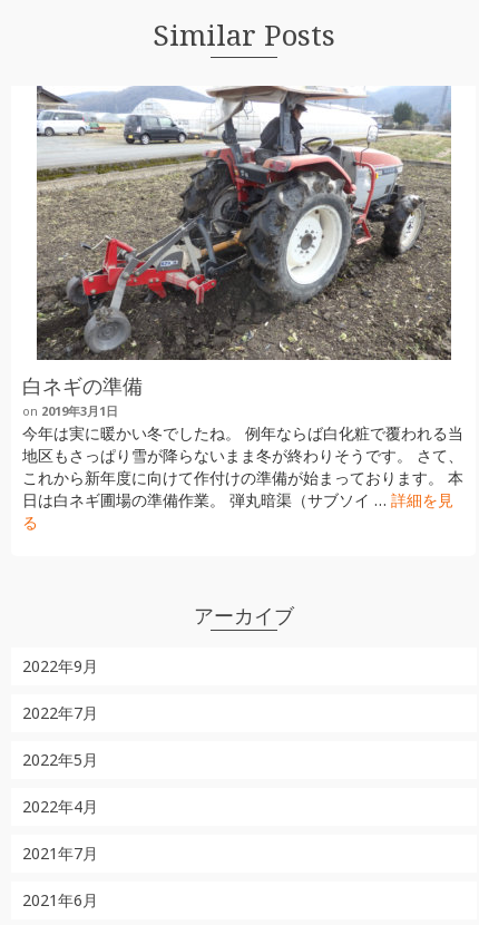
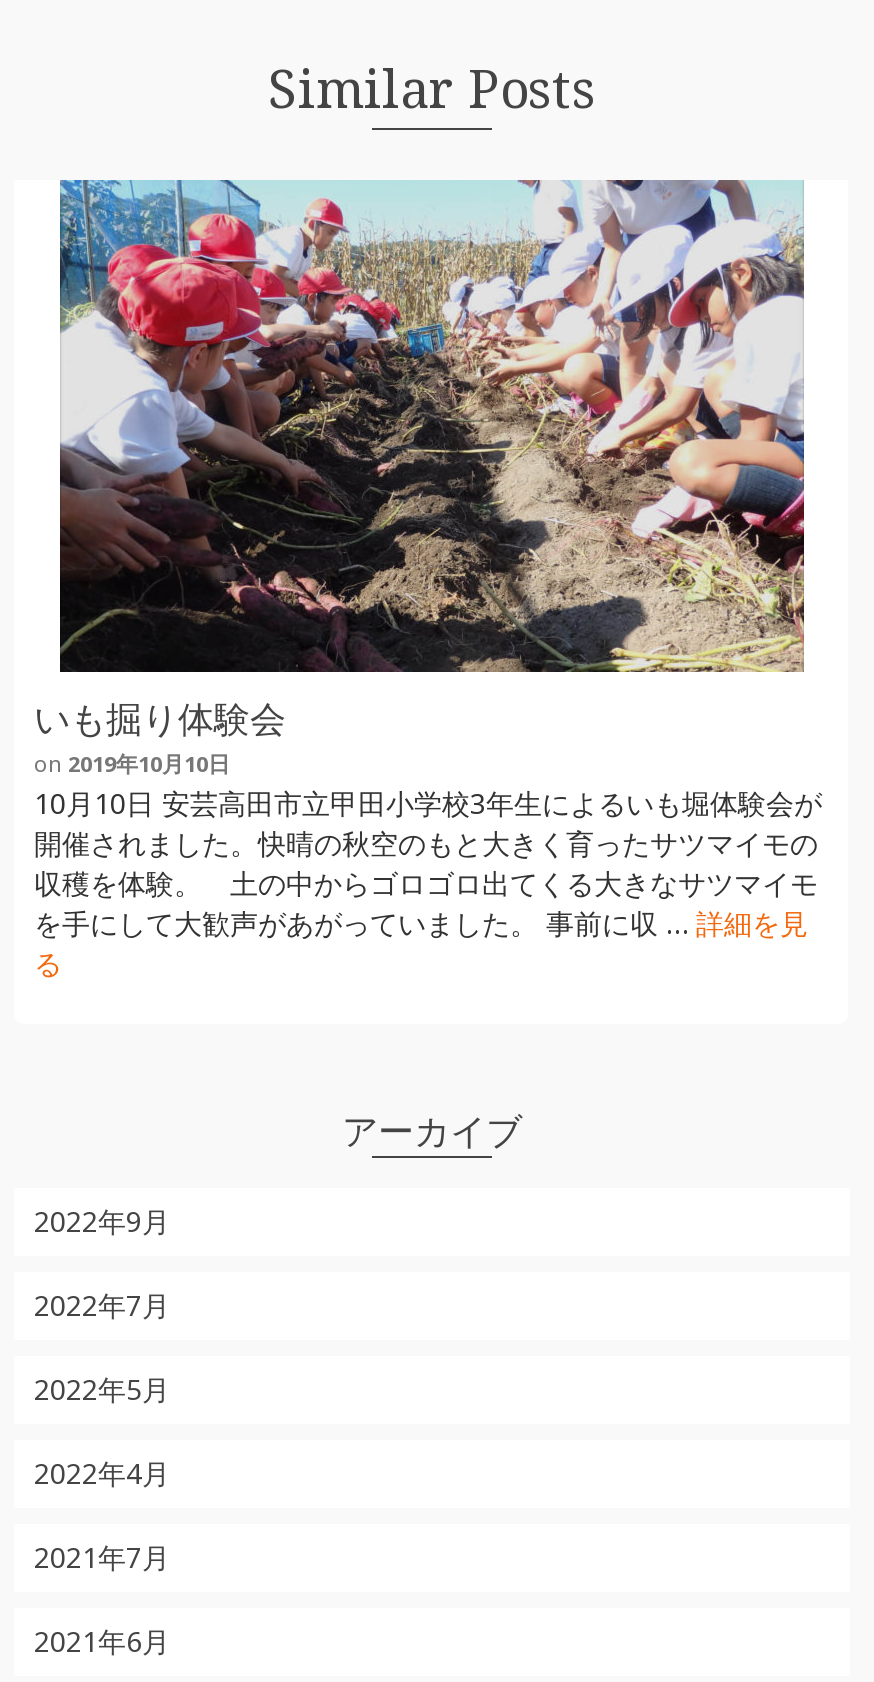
- [image]
- 白ネギの準備
- on 2019年3月1日
- 今年は実に暖かい冬でしたね。 例年ならば白化粧で覆われる当
- 地区もさっぱり雪が降らないまま冬が終わりそうです。 さて、
- これから新年度に向けて作付けの準備が始まっております。 本
- 日は白ネギ圃場の準備作業。 弾丸暗渠（サブソイ …詳細を見
+ [image]
+ いも掘り体験会
+ on 2019年10月10日
+ 10月10日 安芸高田市立甲田小学校3年生によるいも堀体験会が
+ 開催されました。快晴の秋空のもと大きく育ったサツマイモの
+ 収穫を体験。 土の中からゴロゴロ出てくる大きなサツマイモ
+ を手にして大歓声があがっていました。 事前に収 …詳細を見
